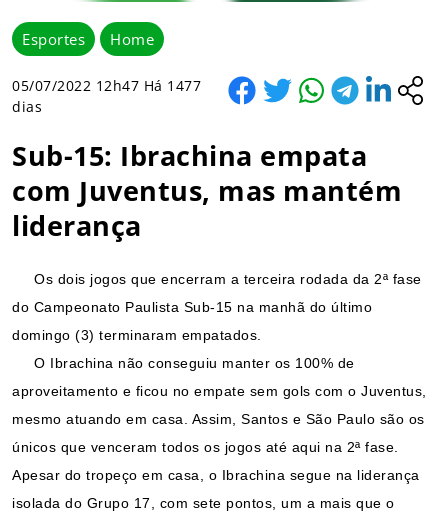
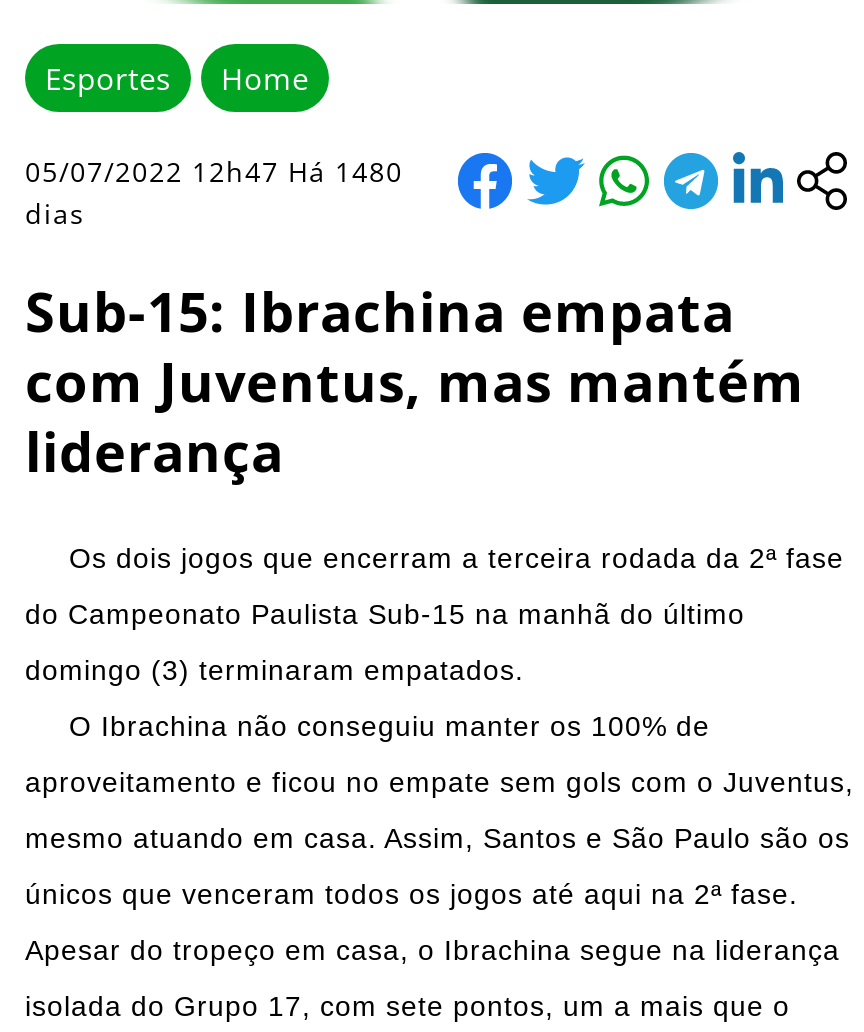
- 05/07/2022 12h47 Há 1477
+ 05/07/2022 12h47 Há 1480
